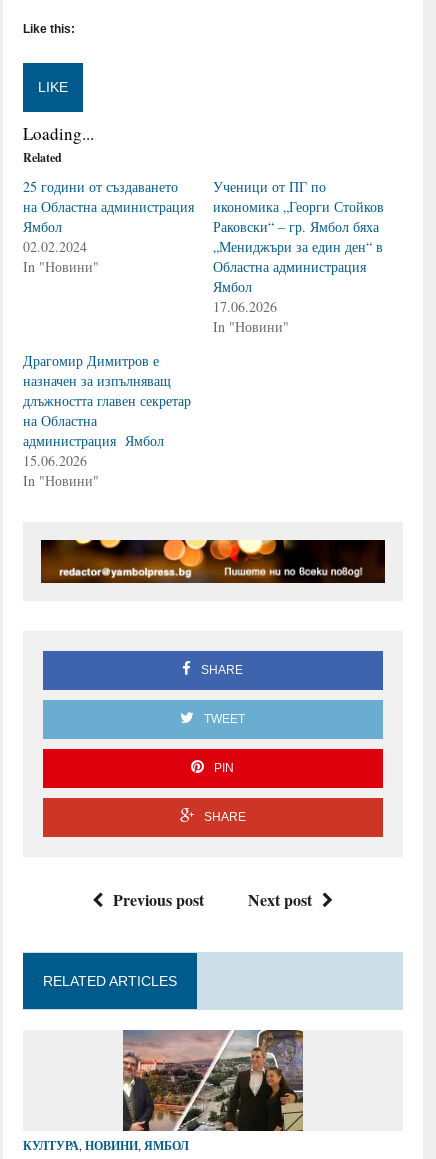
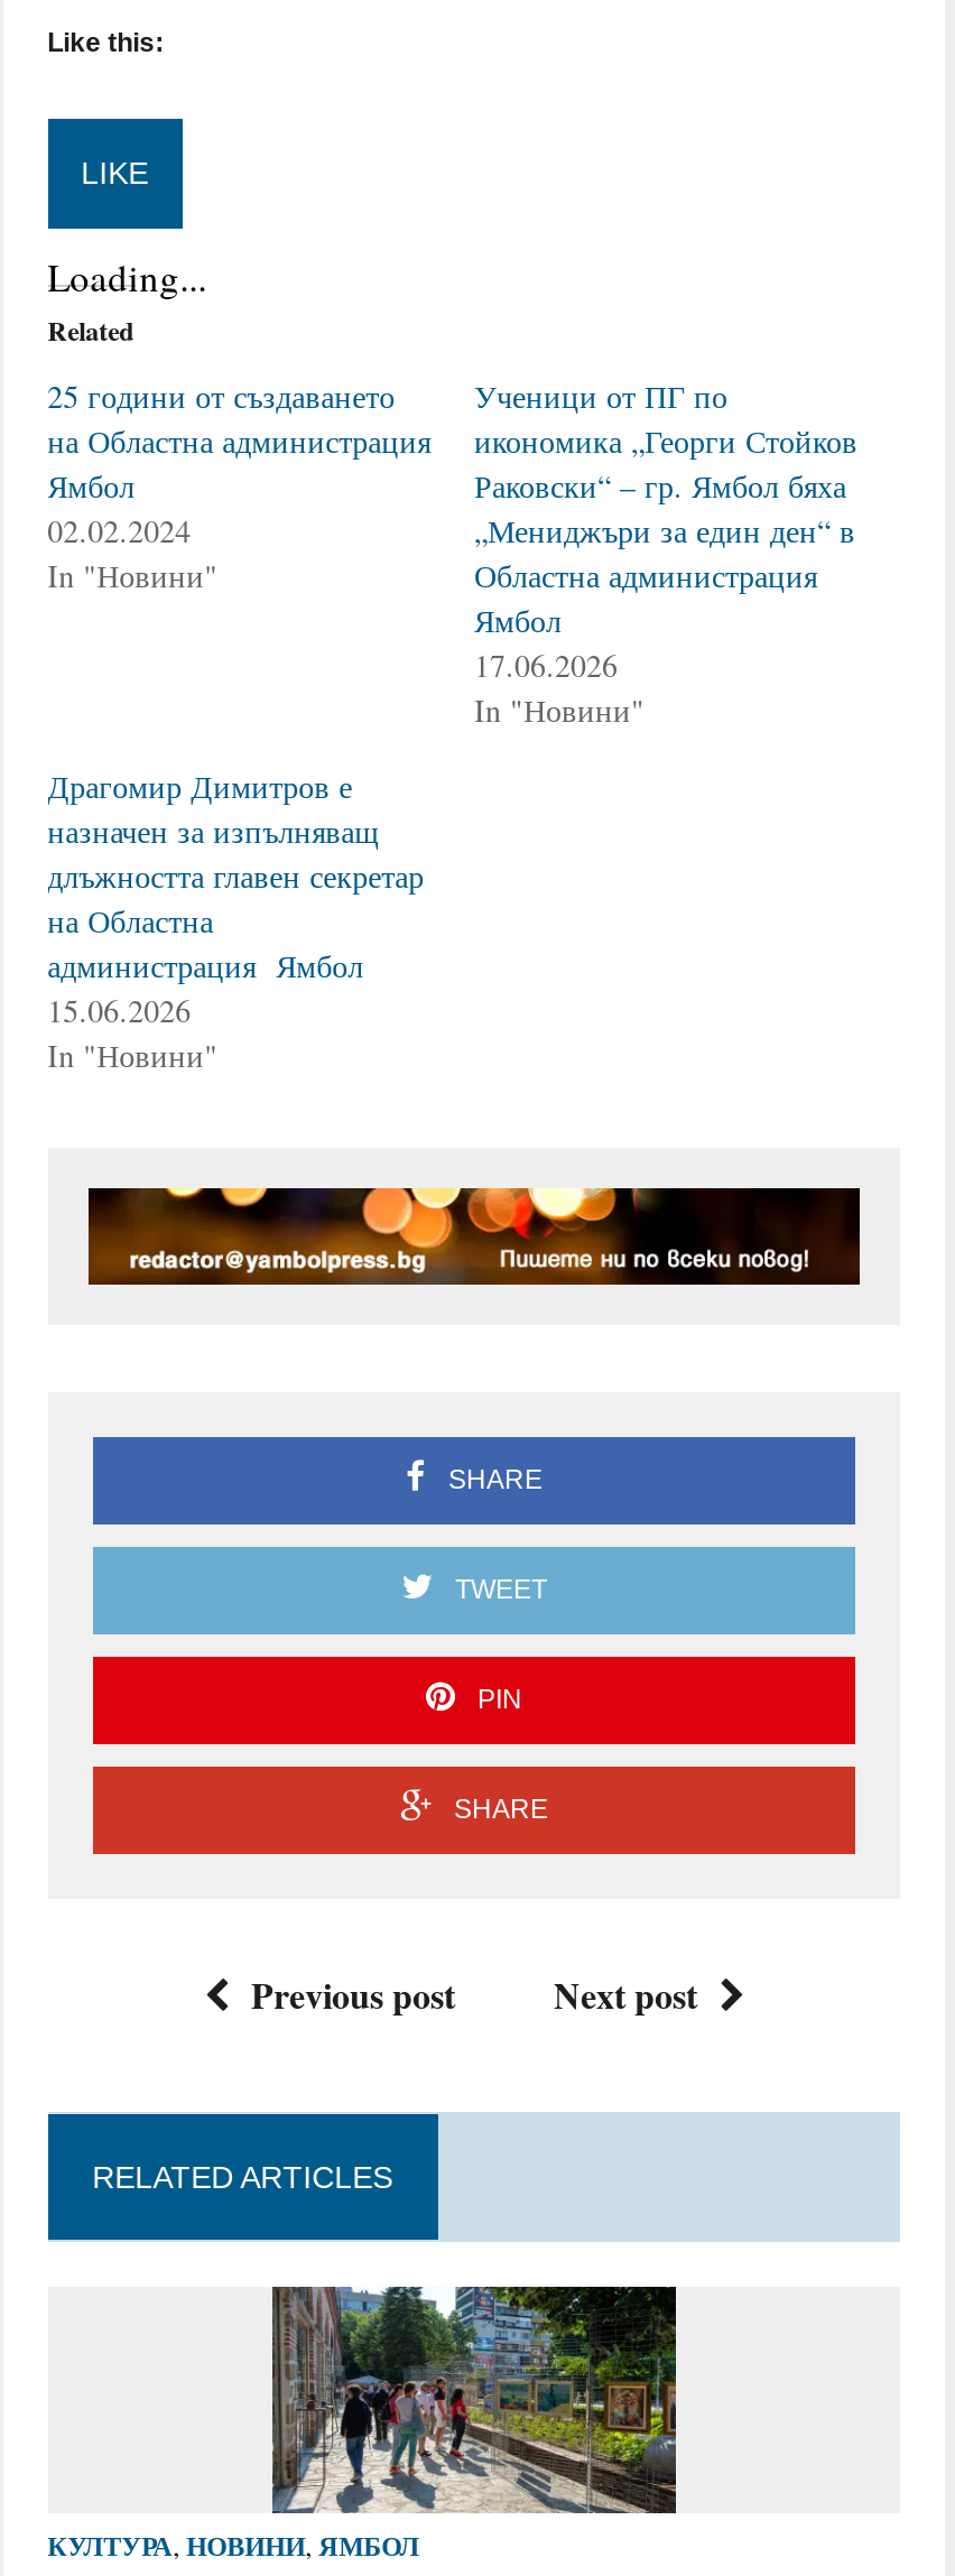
- [image]
+ [image]
